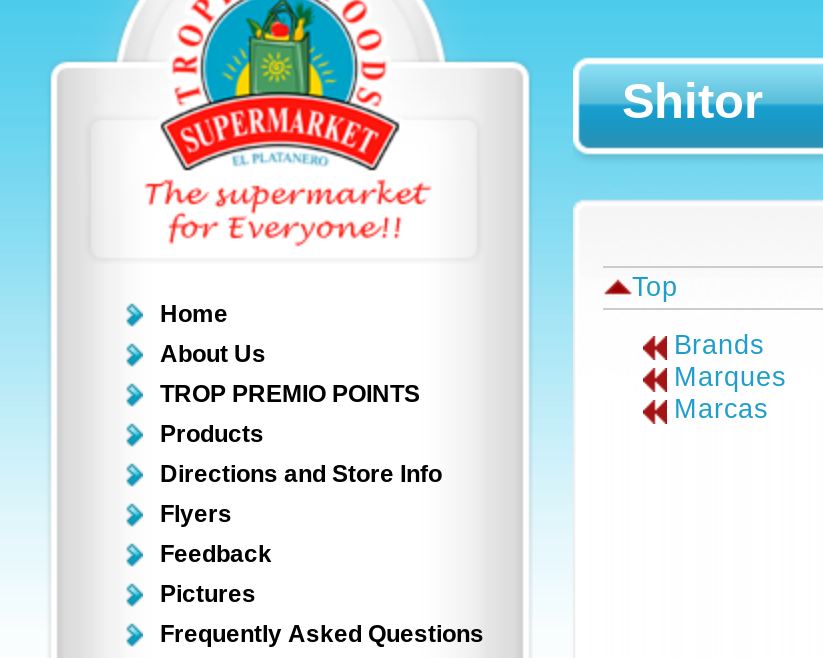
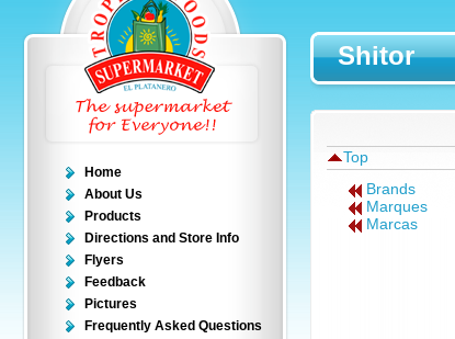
- TROP PREMIO POINTS
